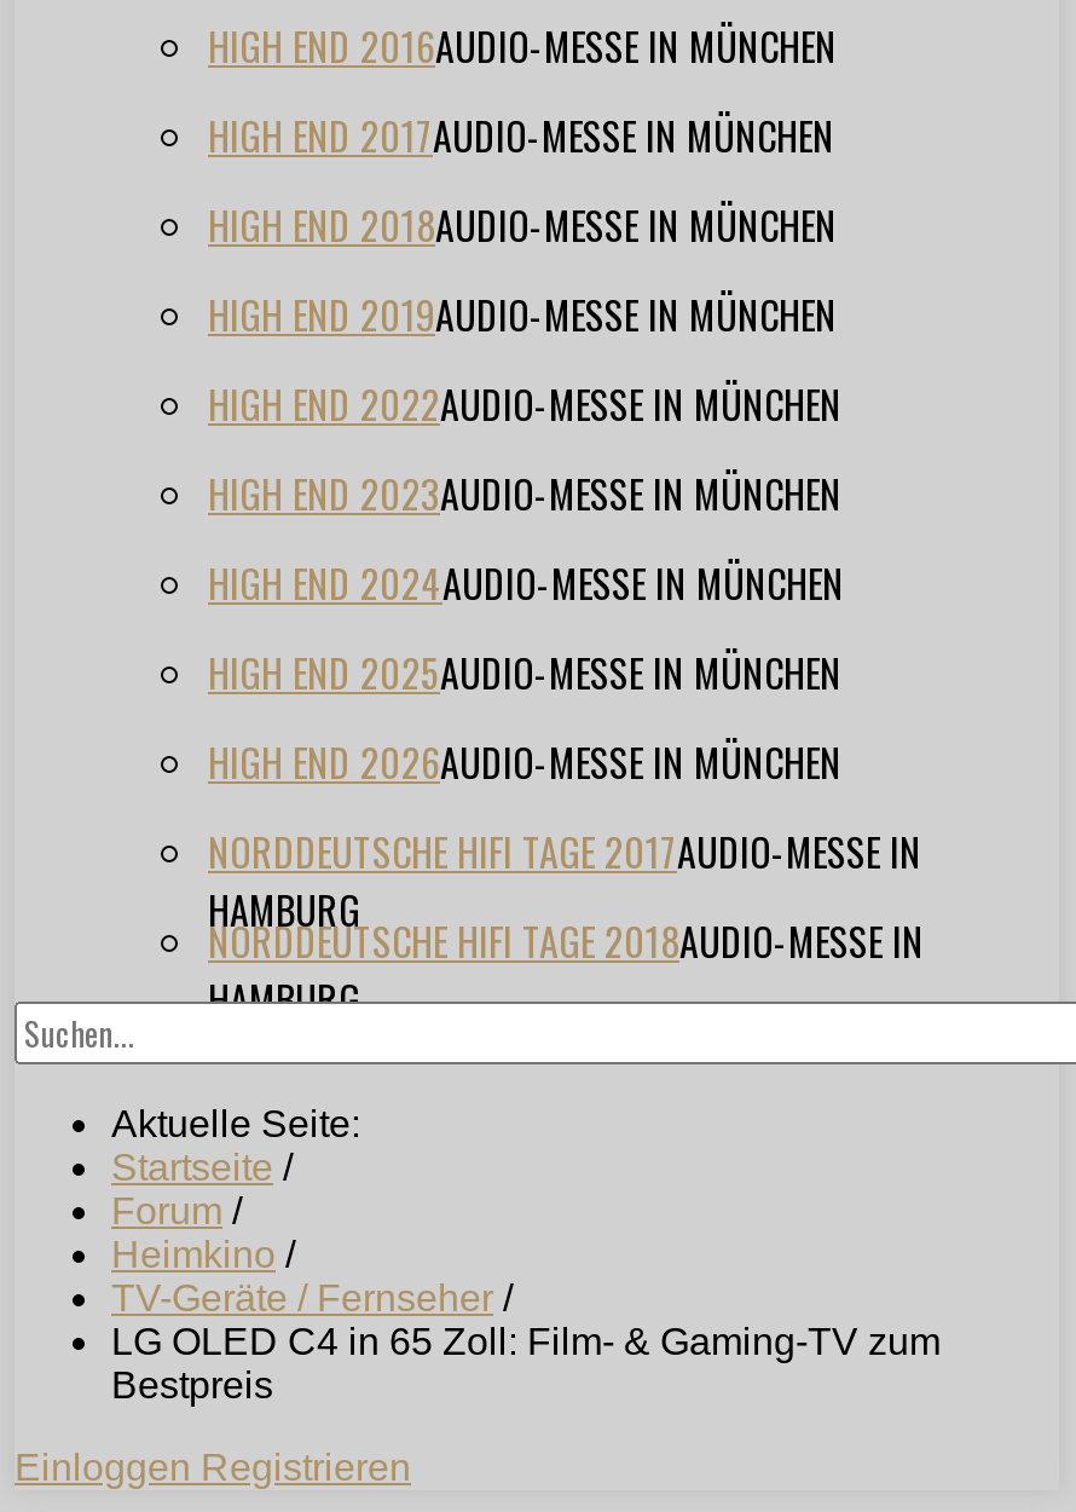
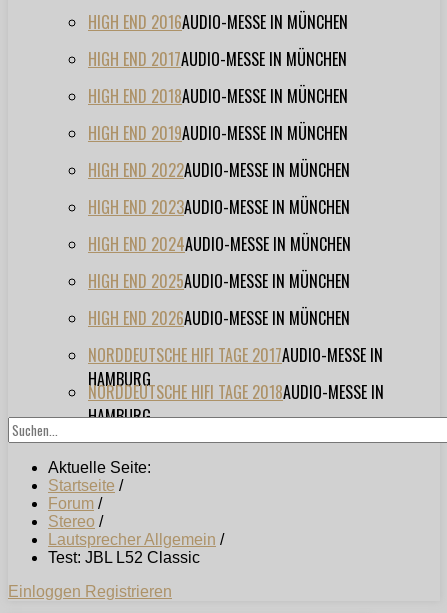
- Heimkino /
- TV-Geräte / Fernseher /
- LG OLED C4 in 65 Zoll: Film- & Gaming-TV zum
- Bestpreis
+ Stereo /
+ Lautsprecher Allgemein /
+ Test: JBL L52 Classic
